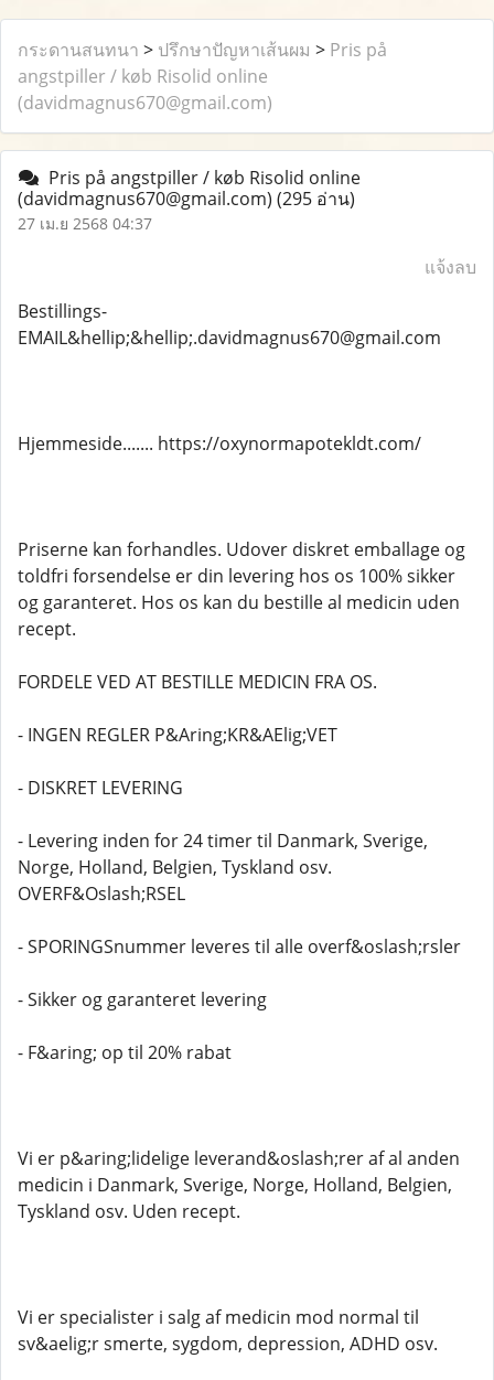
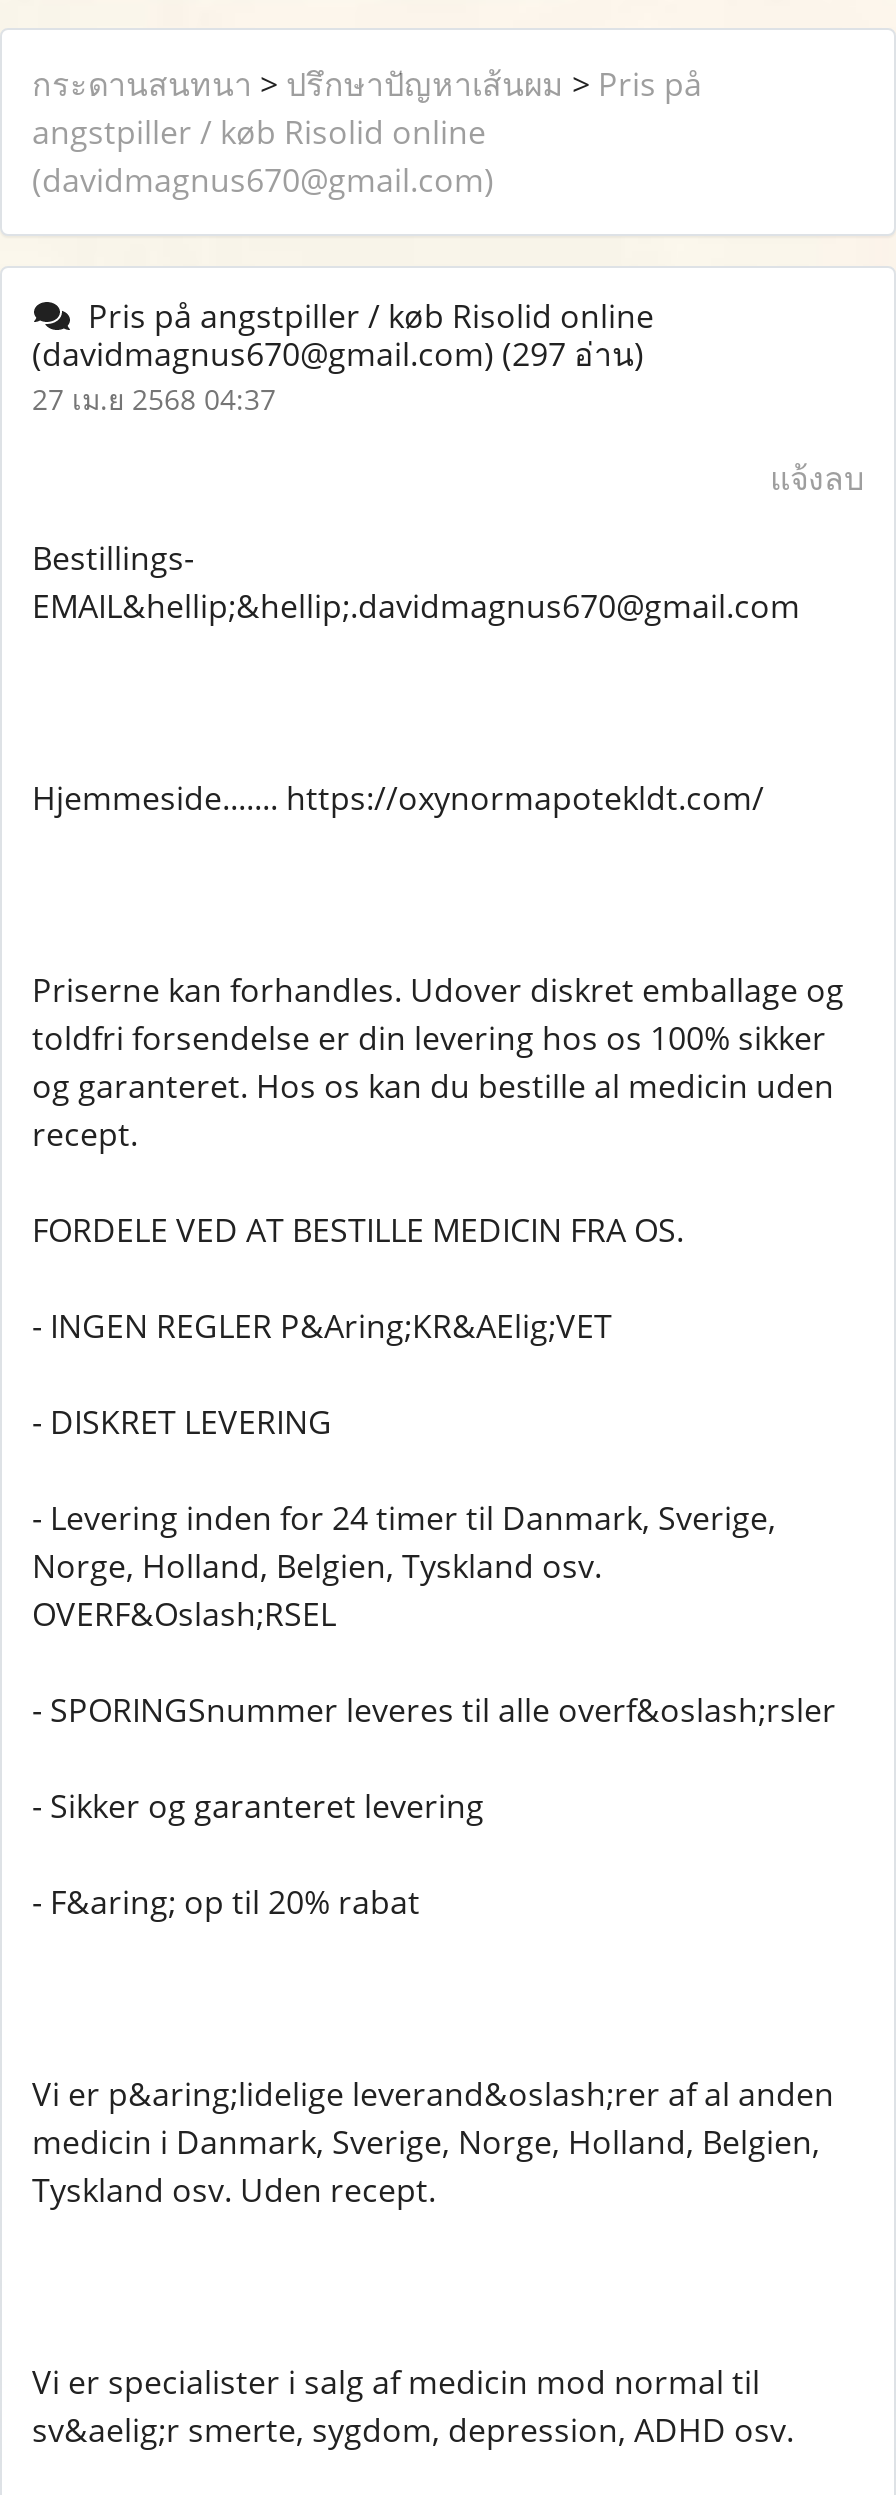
- (davidmagnus670@gmail.com) (295 อ่าน)
+ (davidmagnus670@gmail.com) (297 อ่าน)
